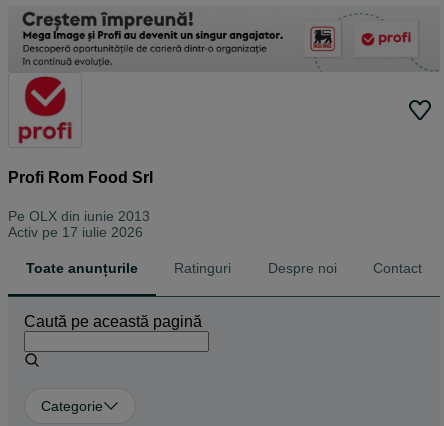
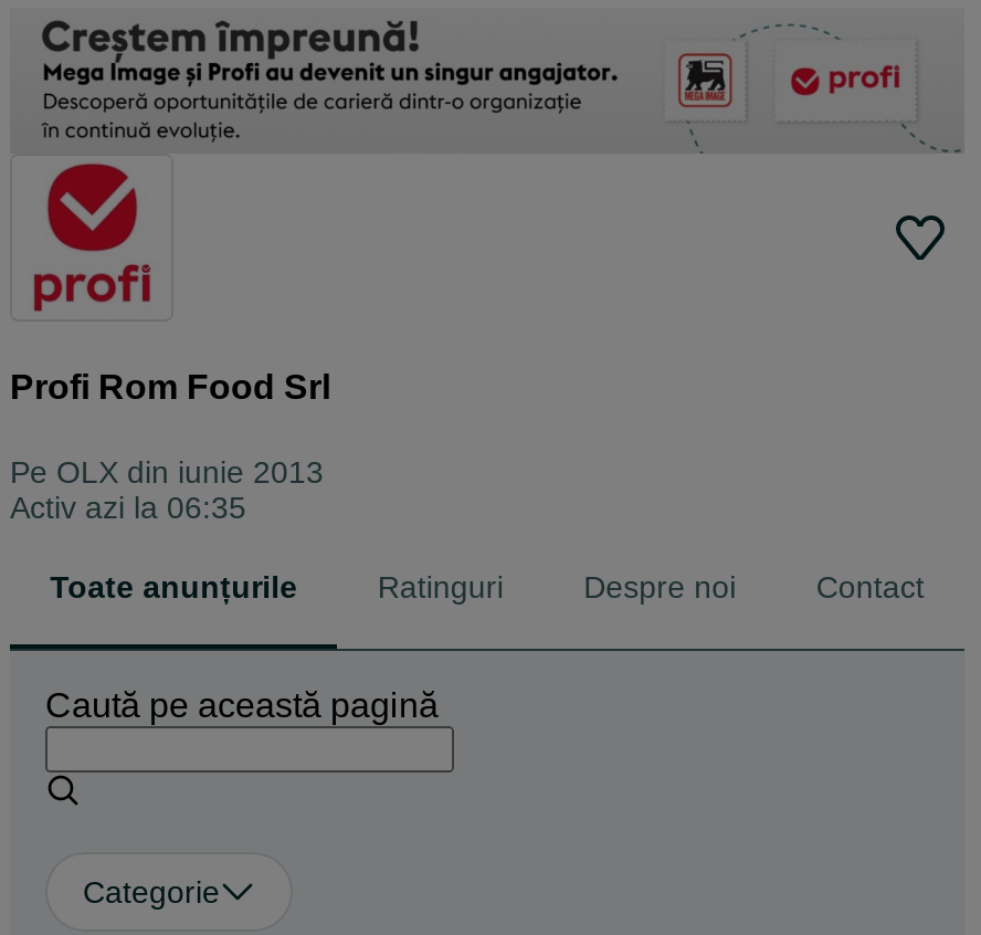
- Activ pe 17 iulie 2026
+ Activ azi la 06:35
